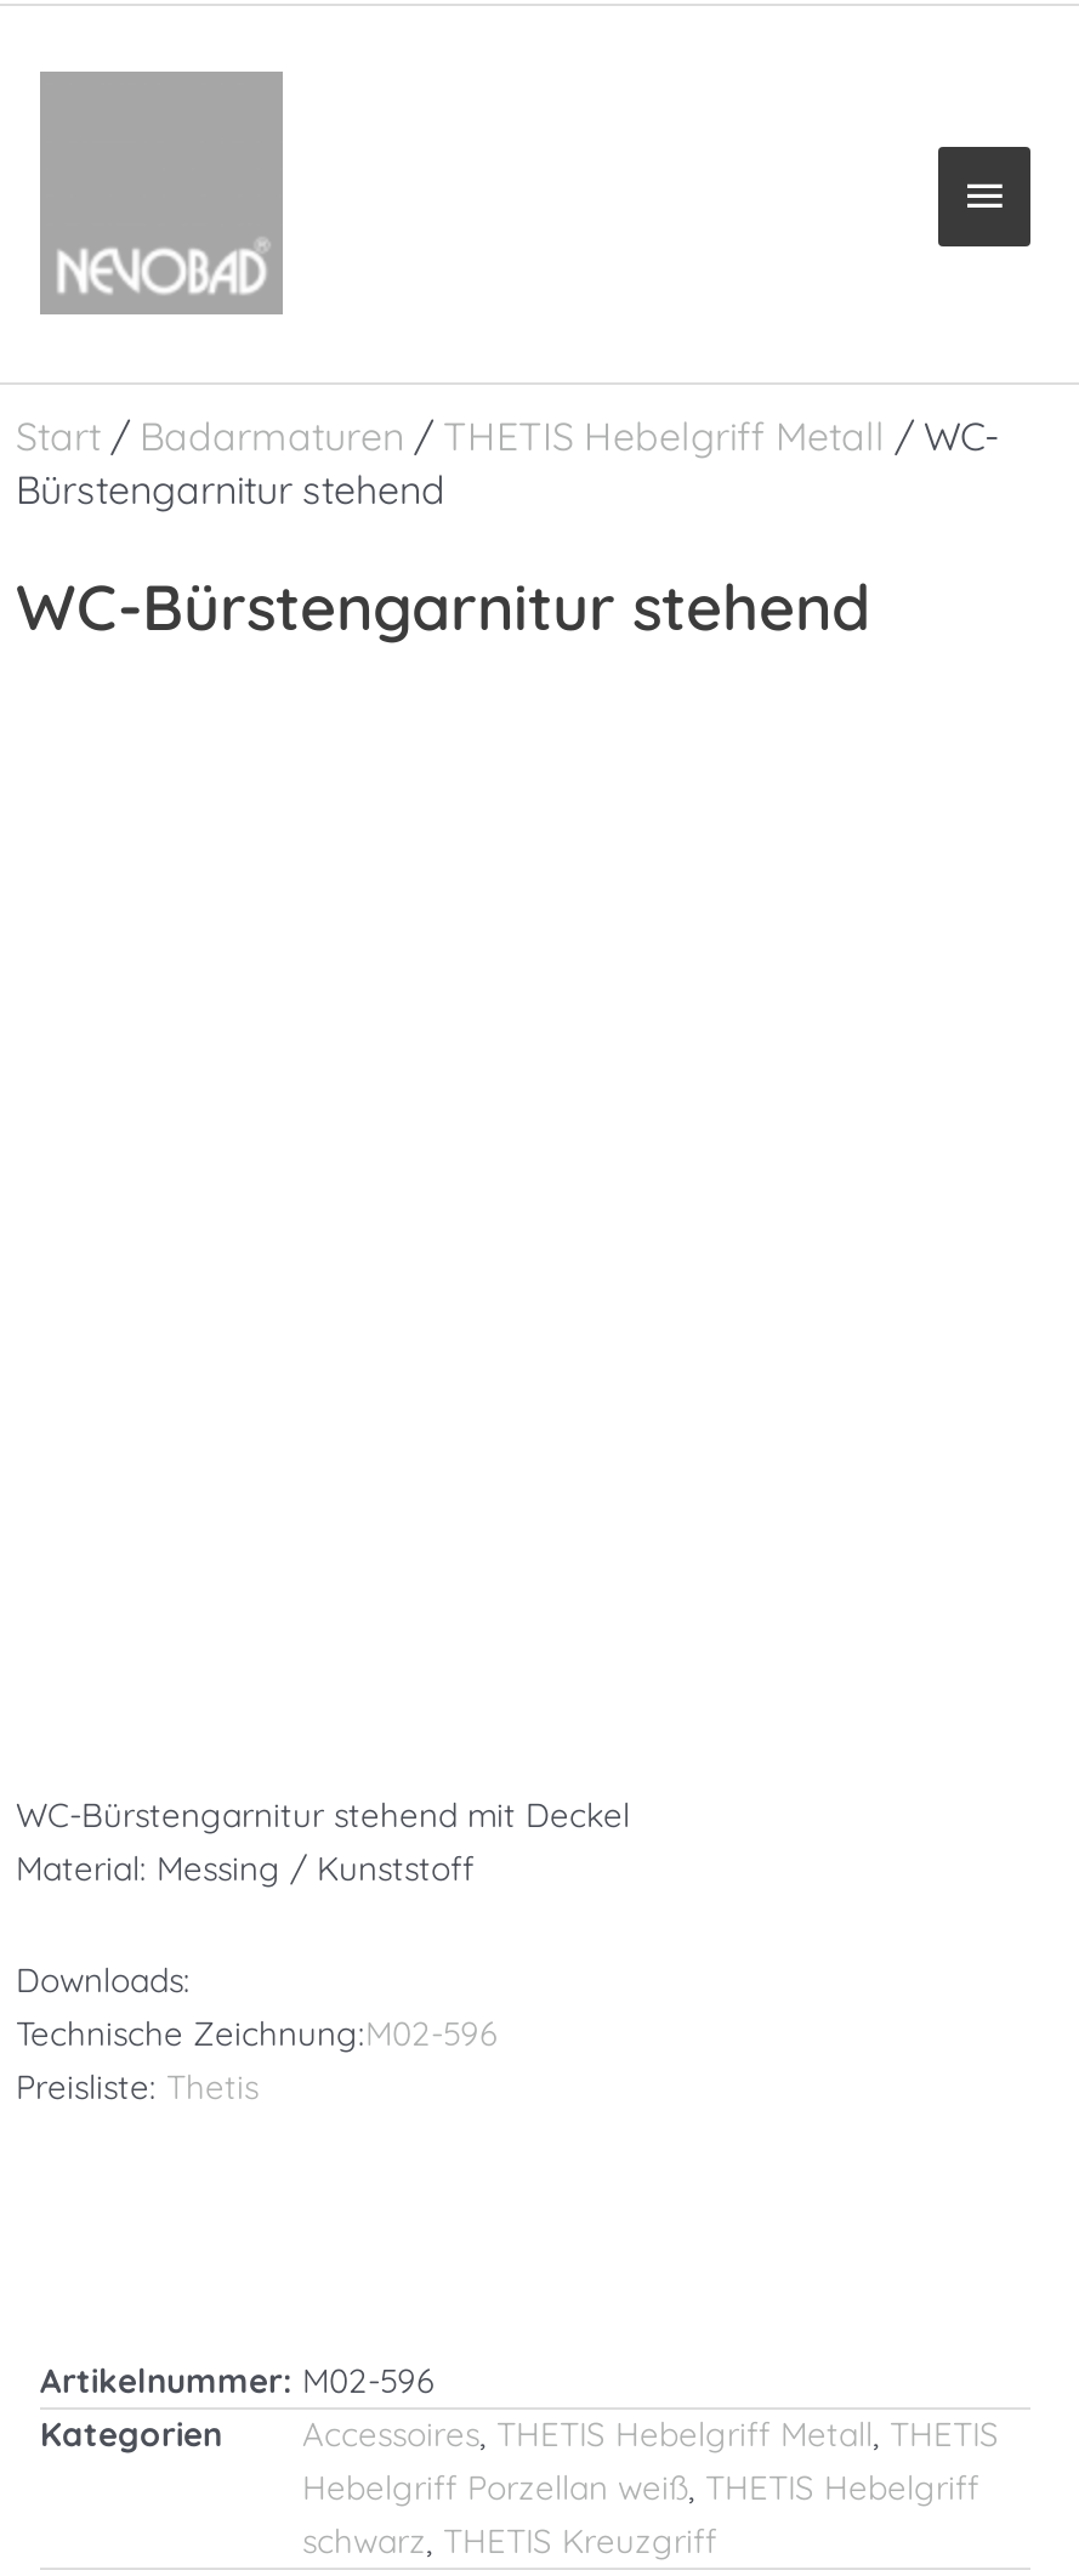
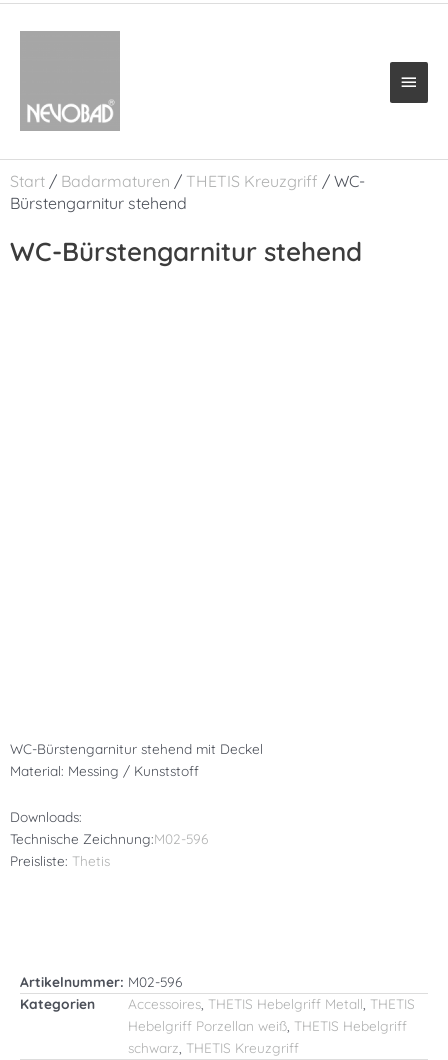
- Start / Badarmaturen / THETIS Hebelgriff Metall / WC-
+ Start / Badarmaturen / THETIS Kreuzgriff / WC-
